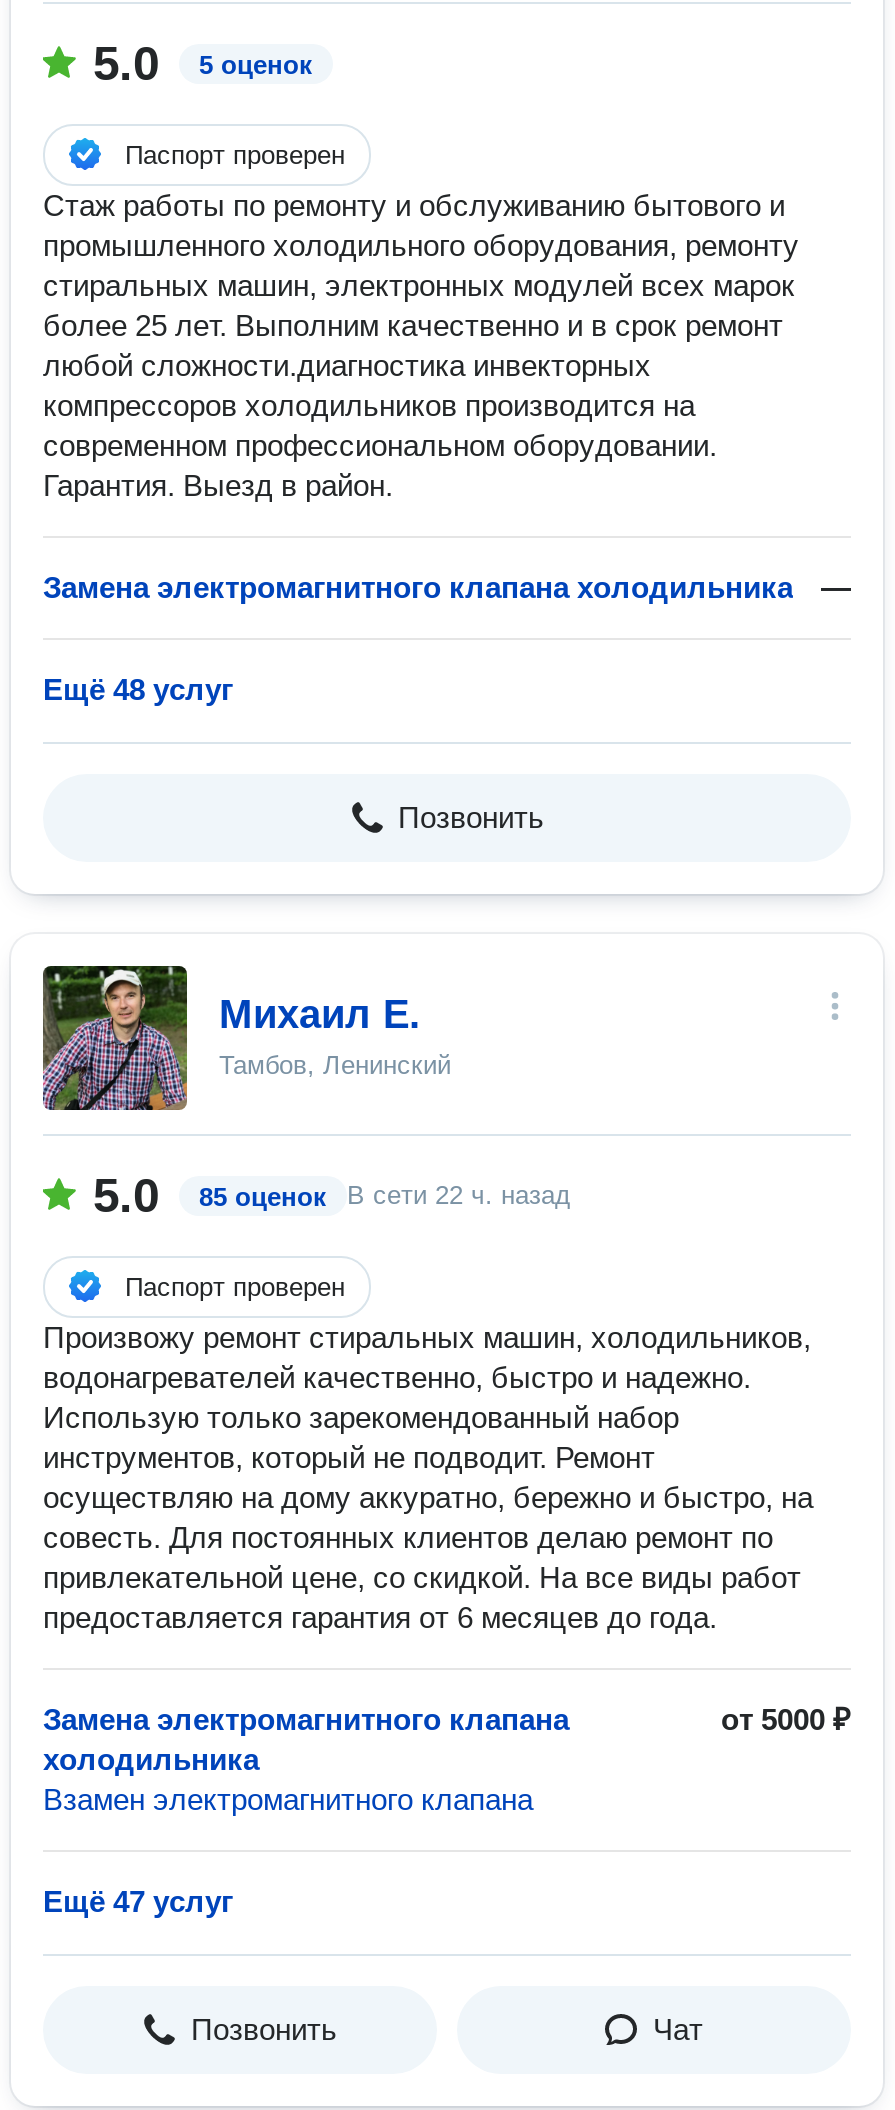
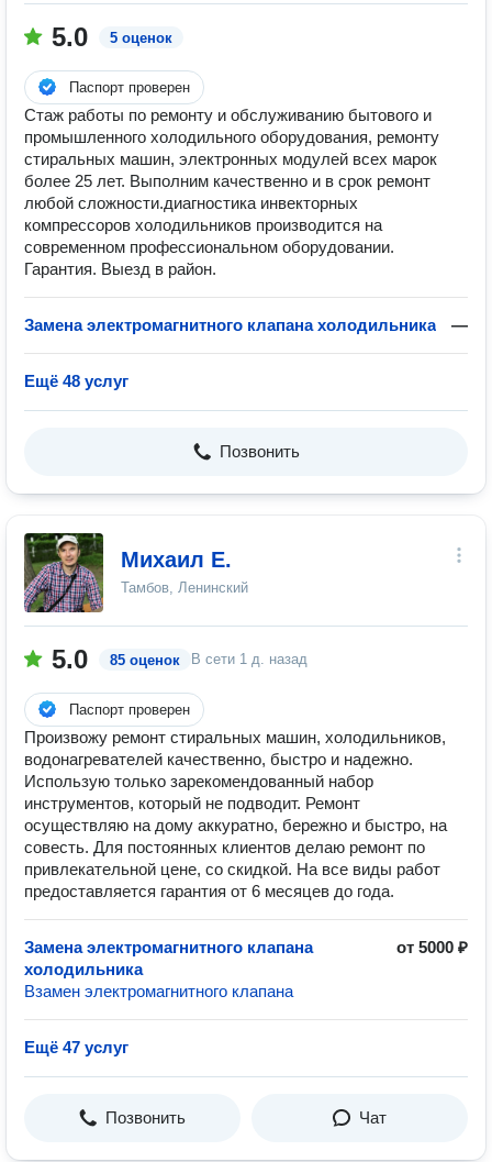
- 5.0 85 оценок В сети 22 ч. назад
+ 5.0 85 оценок В сети 1 д. назад
